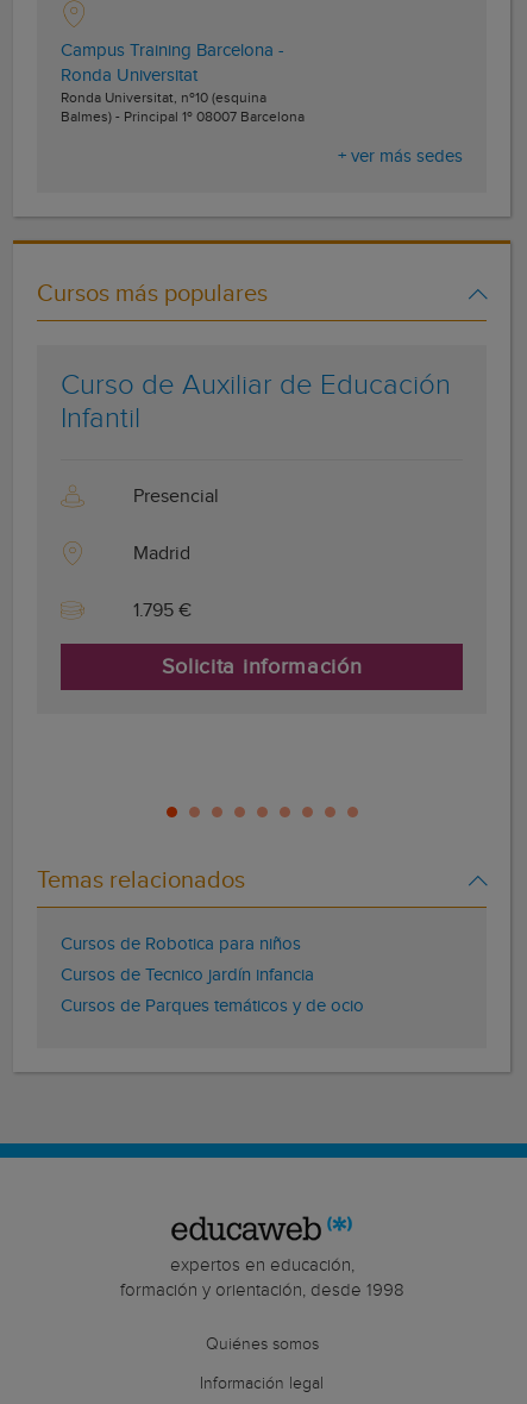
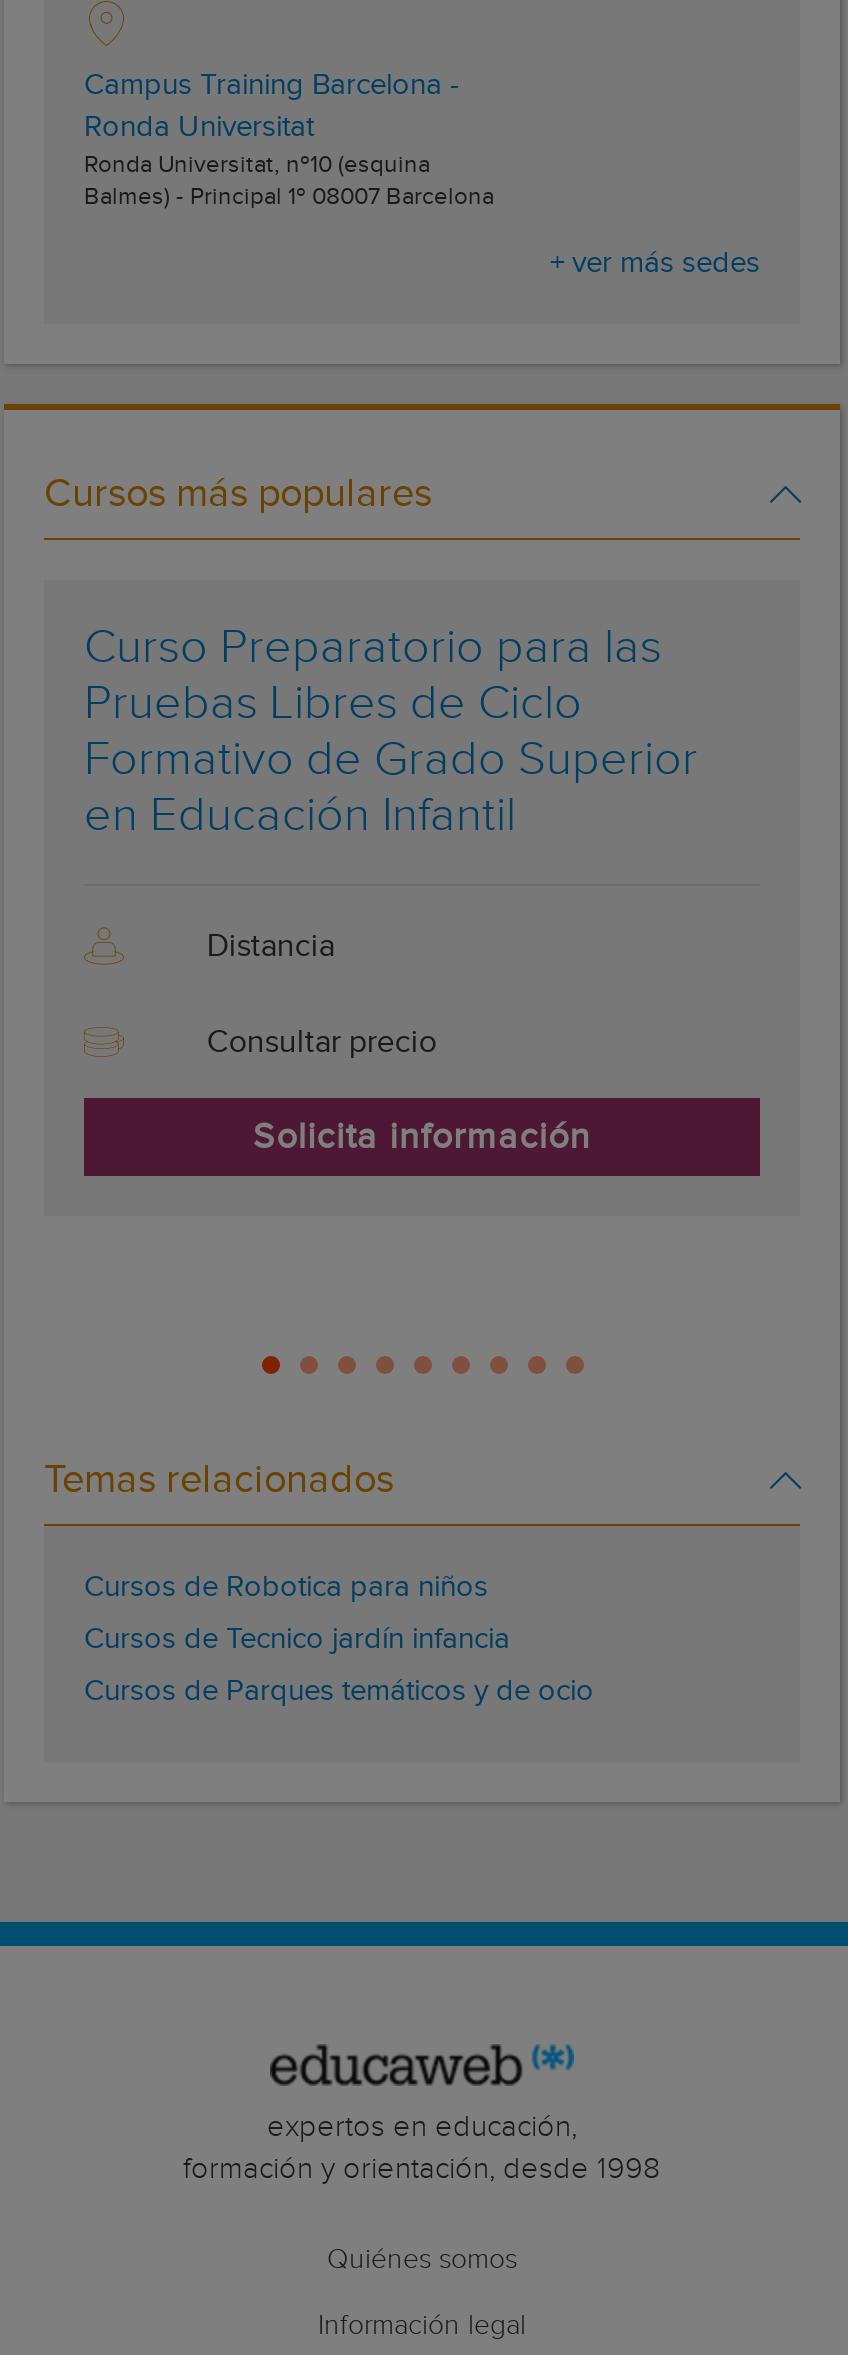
- Curso de Auxiliar de Educación
- Infantil
- Presencial
- Madrid
- 1.795 €
+ Curso Preparatorio para las
+ Pruebas Libres de Ciclo
+ Formativo de Grado Superior
+ en Educación Infantil
+ Distancia
+ Consultar precio
